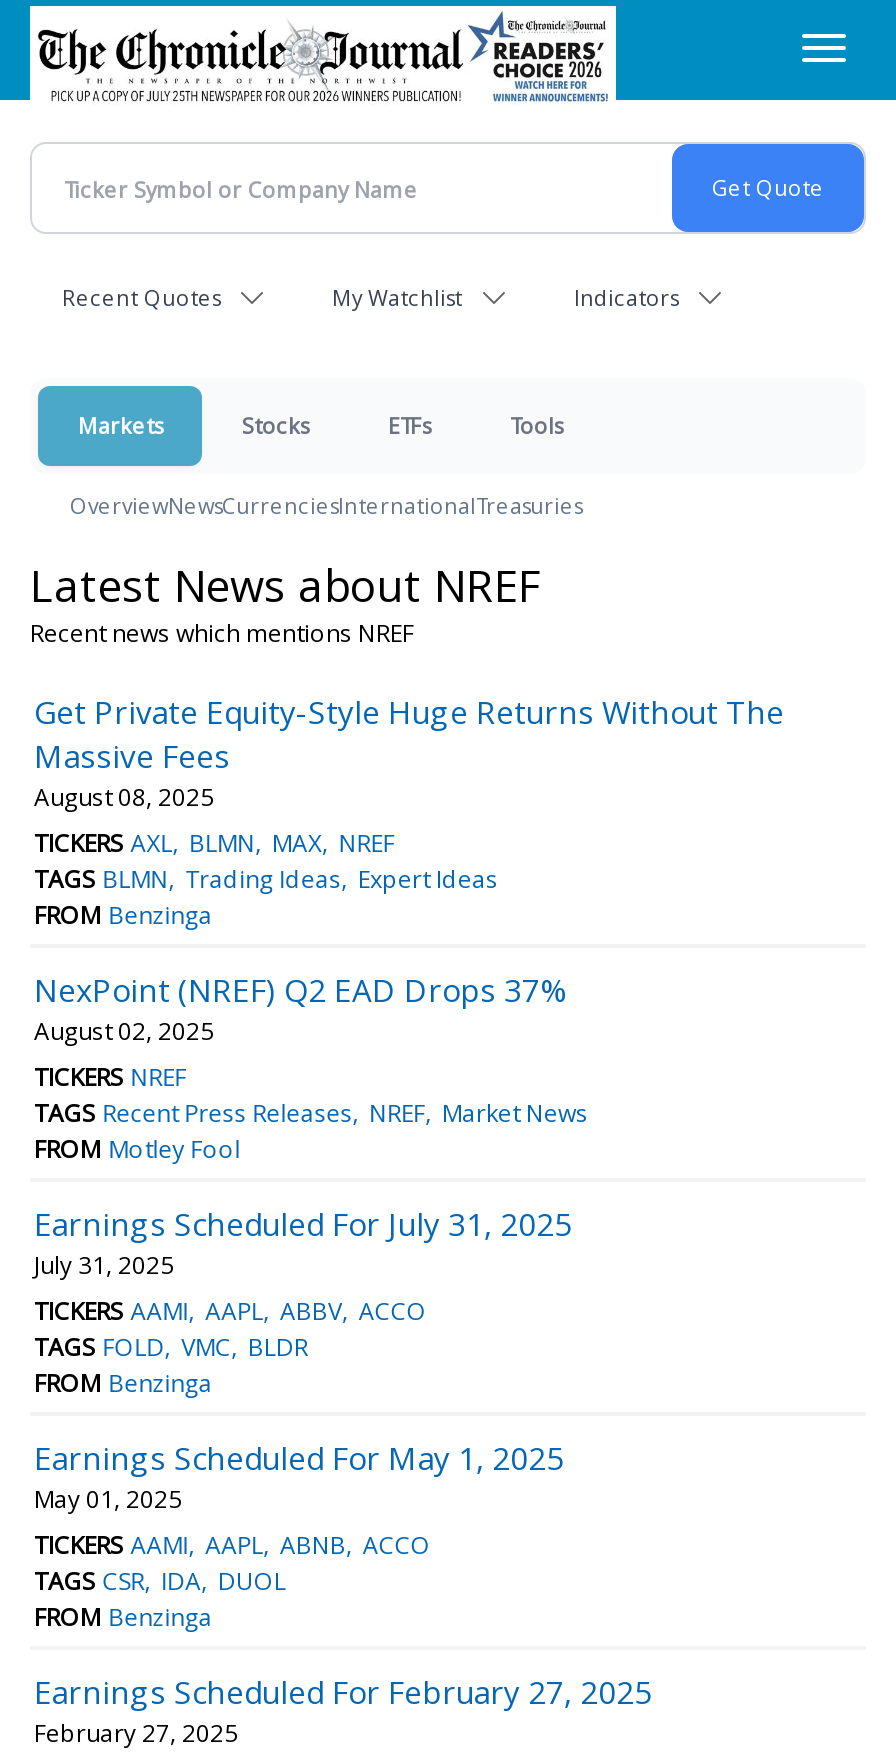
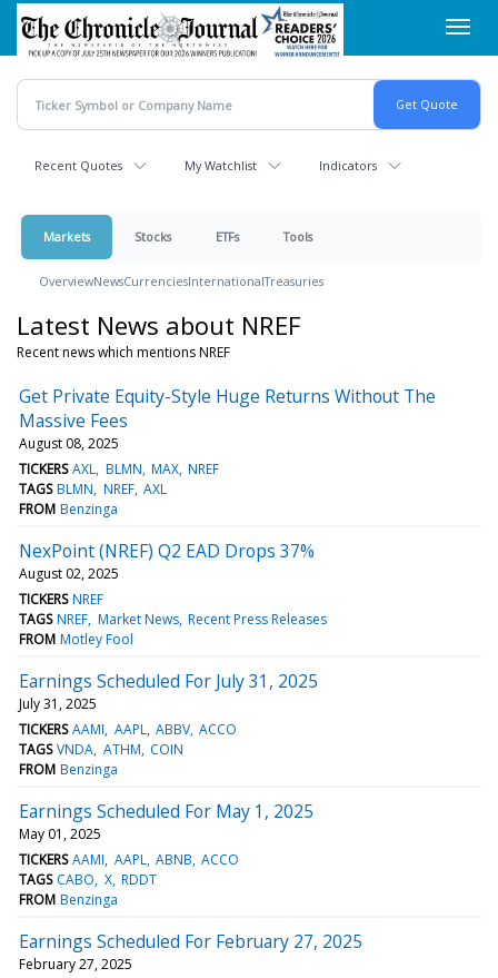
- TAGS BLMN Trading Ideas Expert Ideas
+ TAGS BLMN NREF AXL

- TAGS Recent Press Releases NREF Market News
+ TAGS NREF Market News Recent Press Releases

- TAGS FOLD VMC BLDR
+ TAGS VNDA ATHM COIN

- TAGS CSR IDA DUOL
+ TAGS CABO X RDDT
